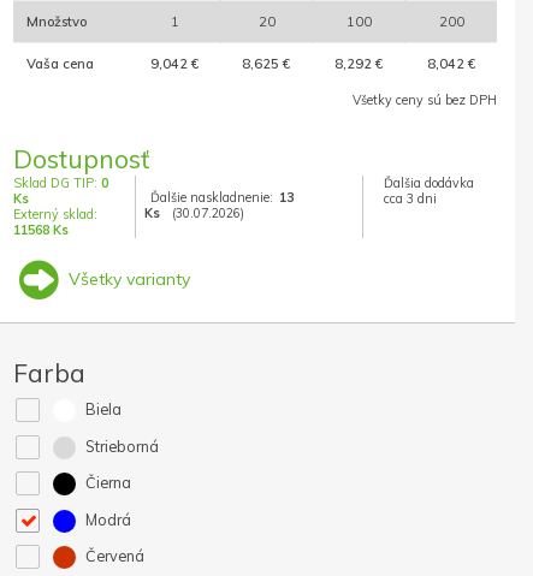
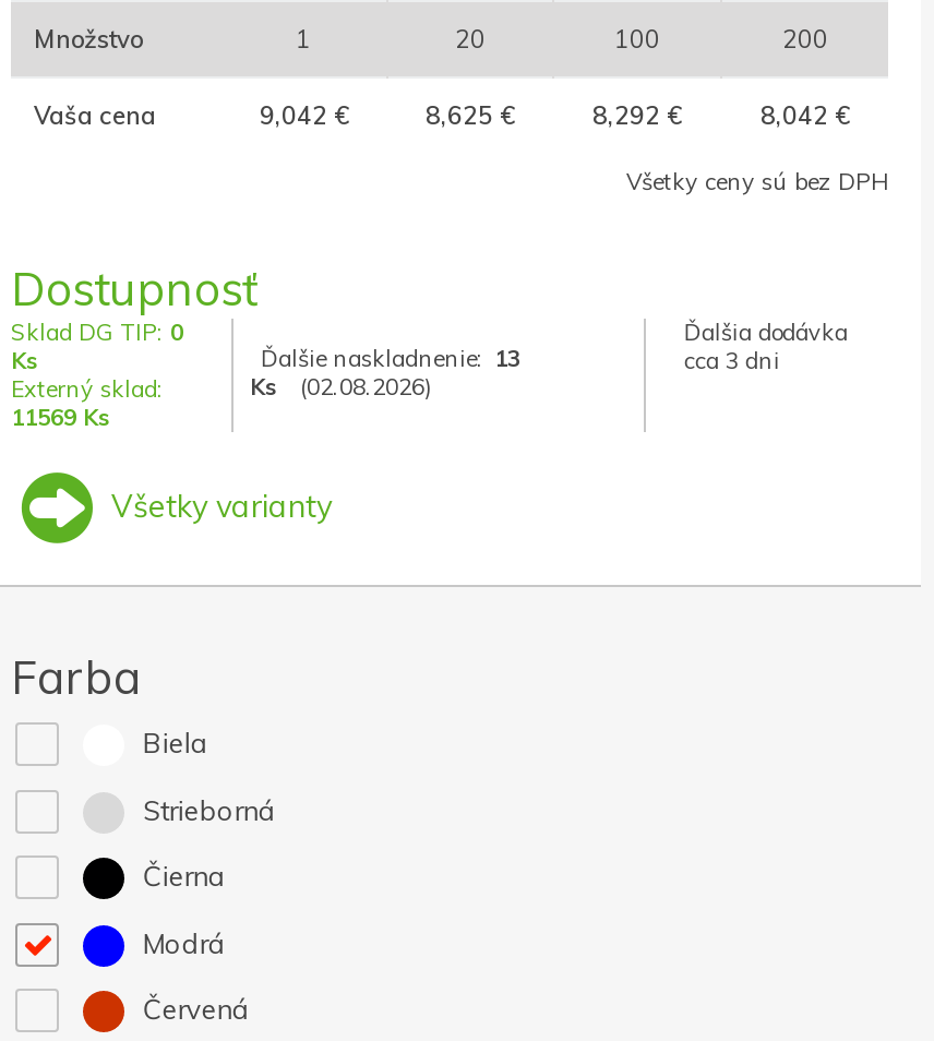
- Ks (30.07.2026)
+ Ks (02.08.2026)

- 11568 Ks
+ 11569 Ks
